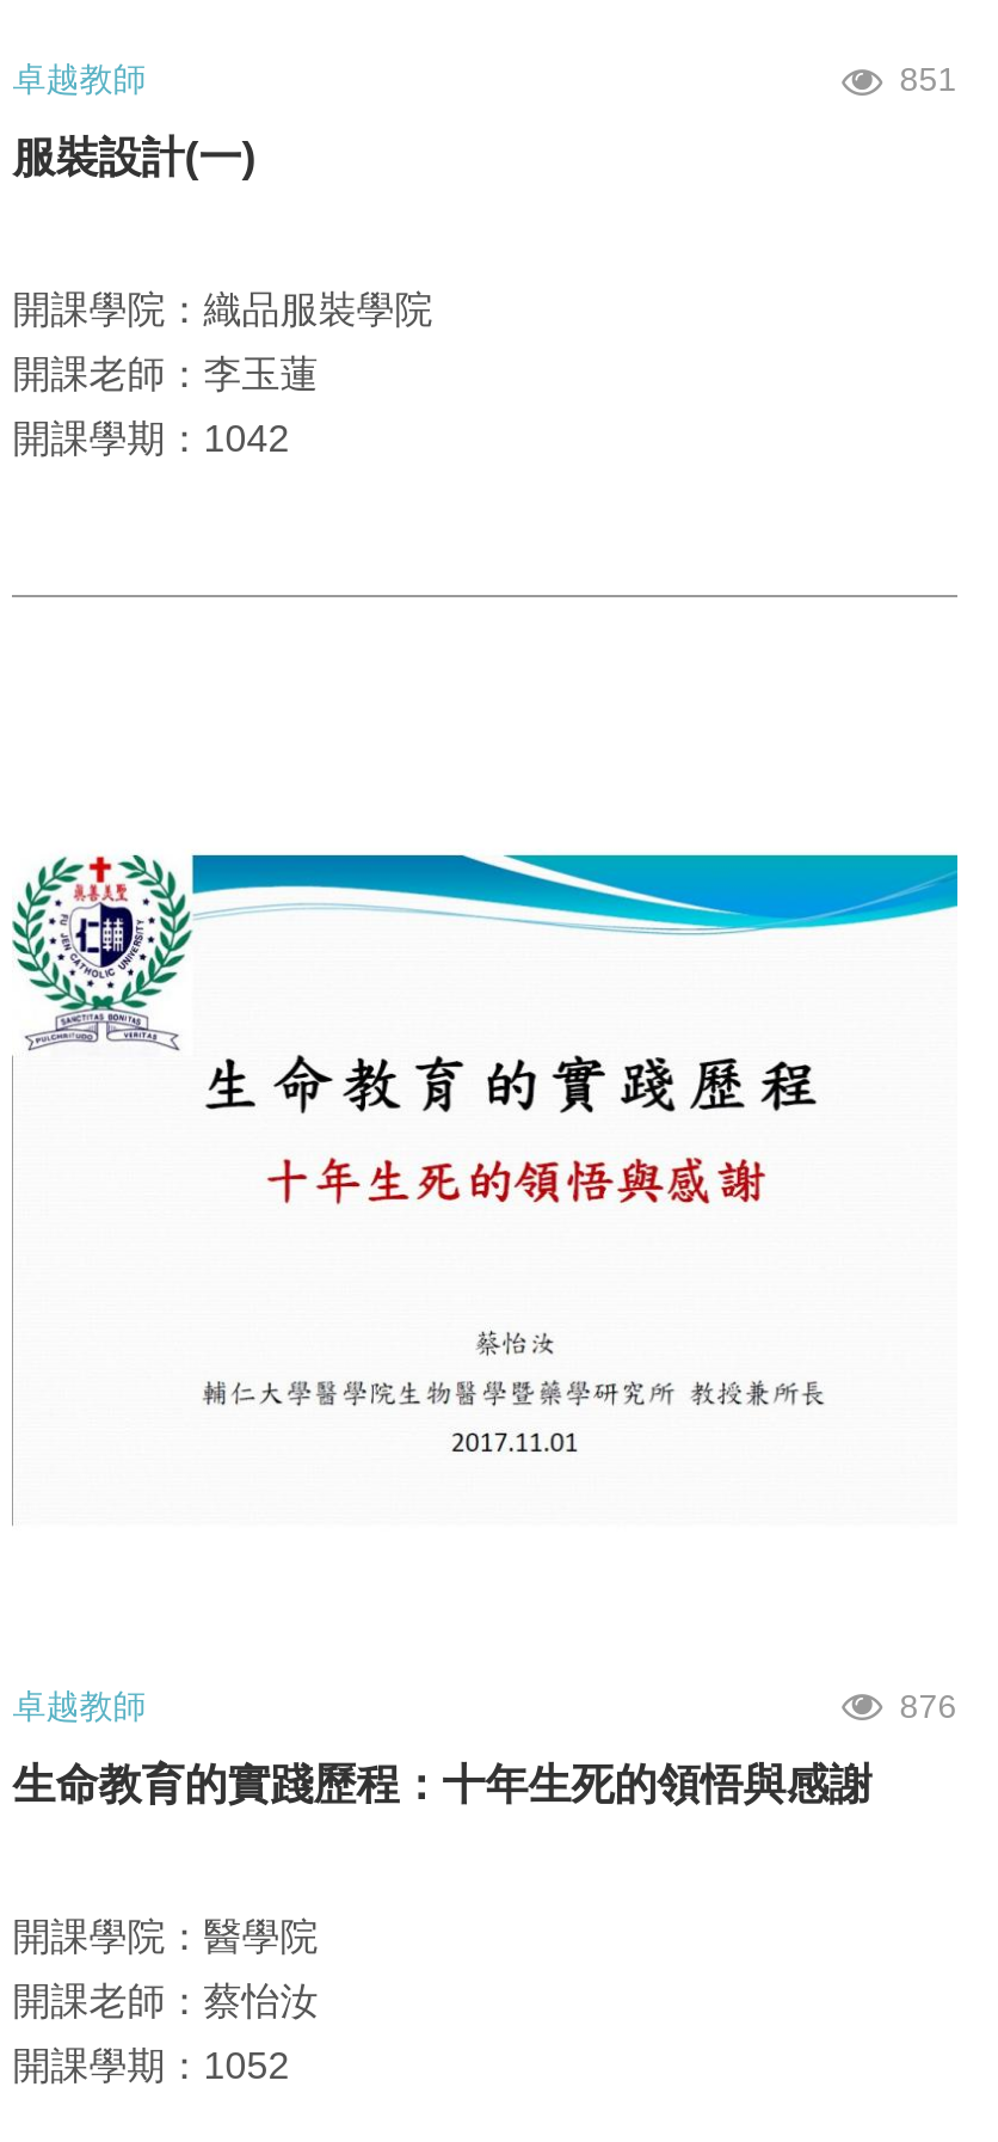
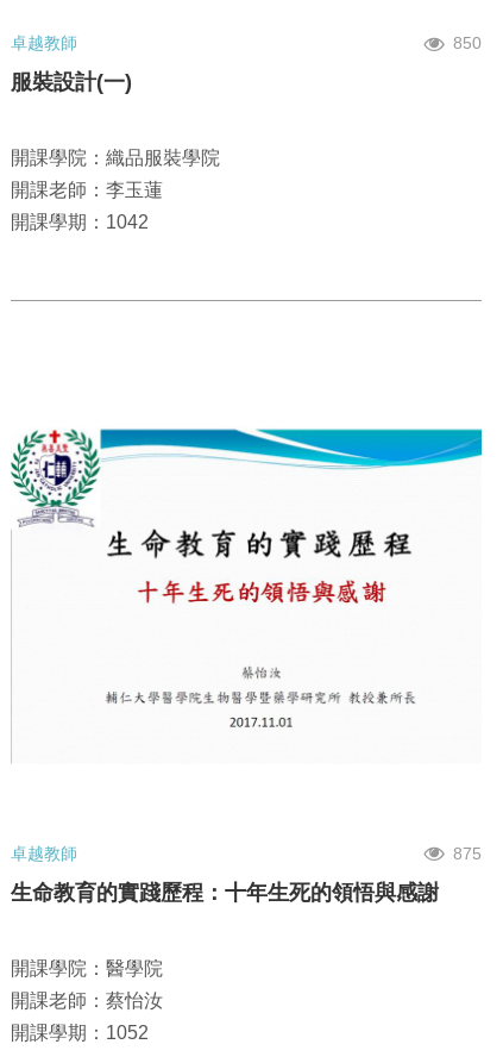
- 851
+ 850

- 876
+ 875
